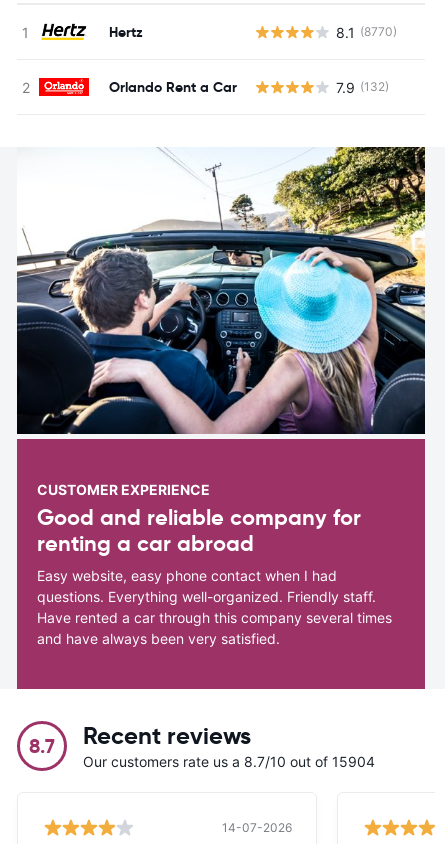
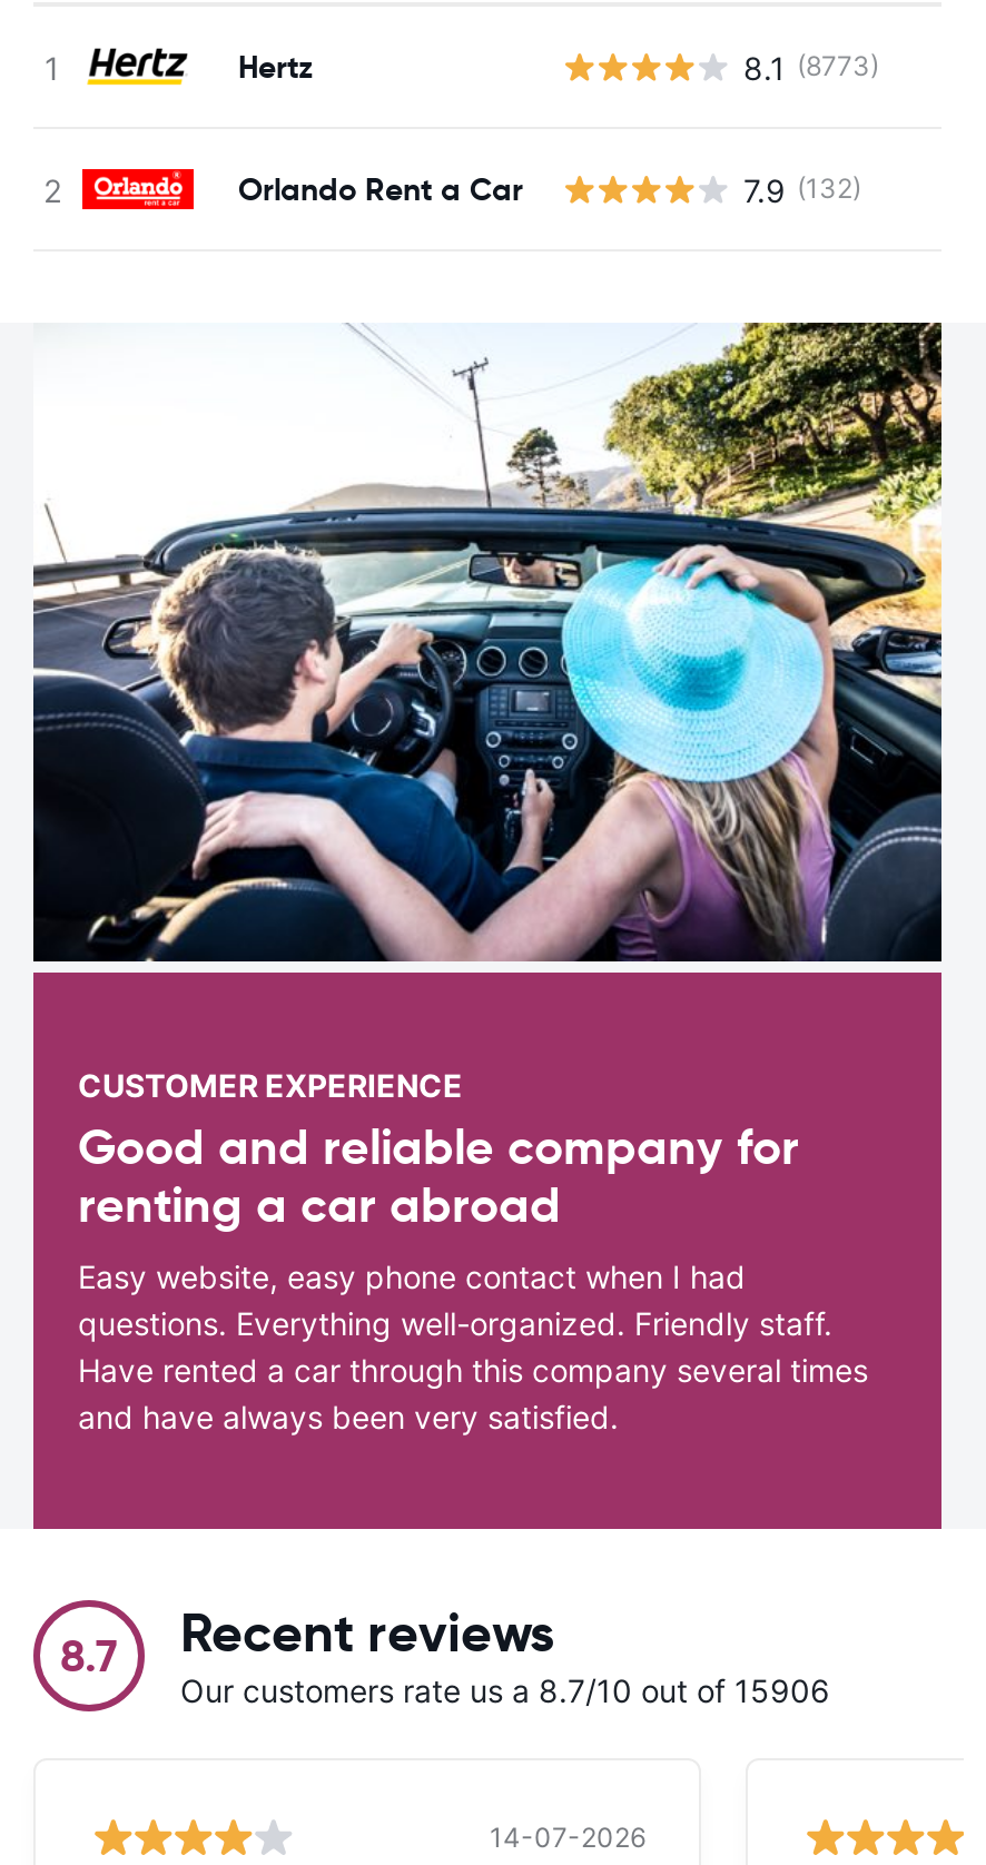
- 8.1 (8770)
+ 8.1 (8773)

- Our customers rate us a 8.7/10 out of 15904
+ Our customers rate us a 8.7/10 out of 15906
